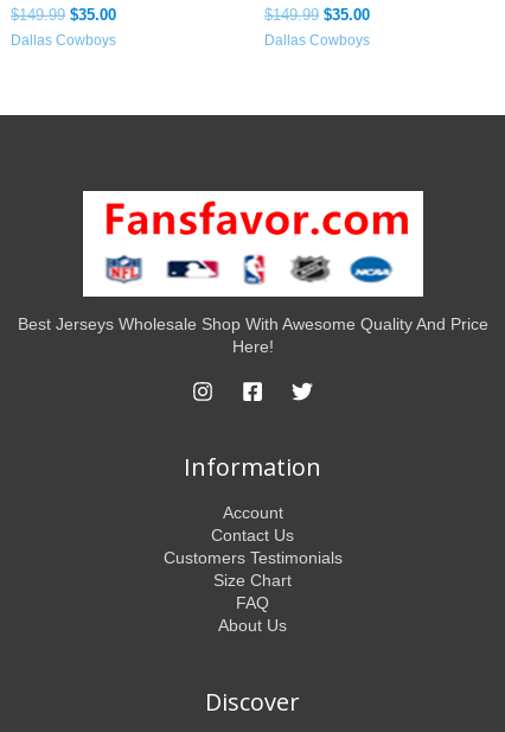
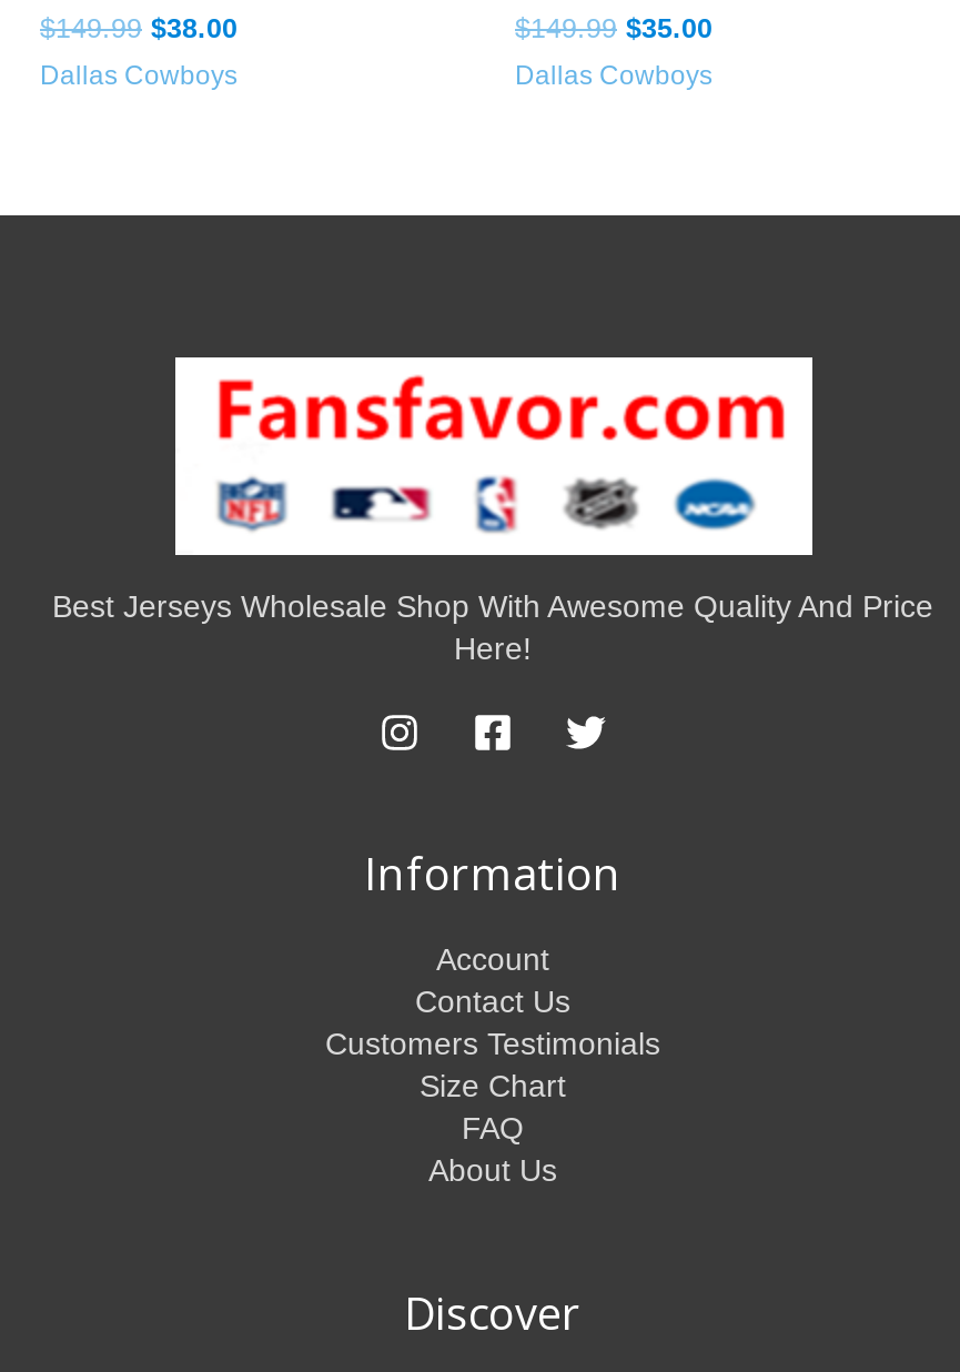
- $149.99 $35.00
+ $149.99 $38.00
